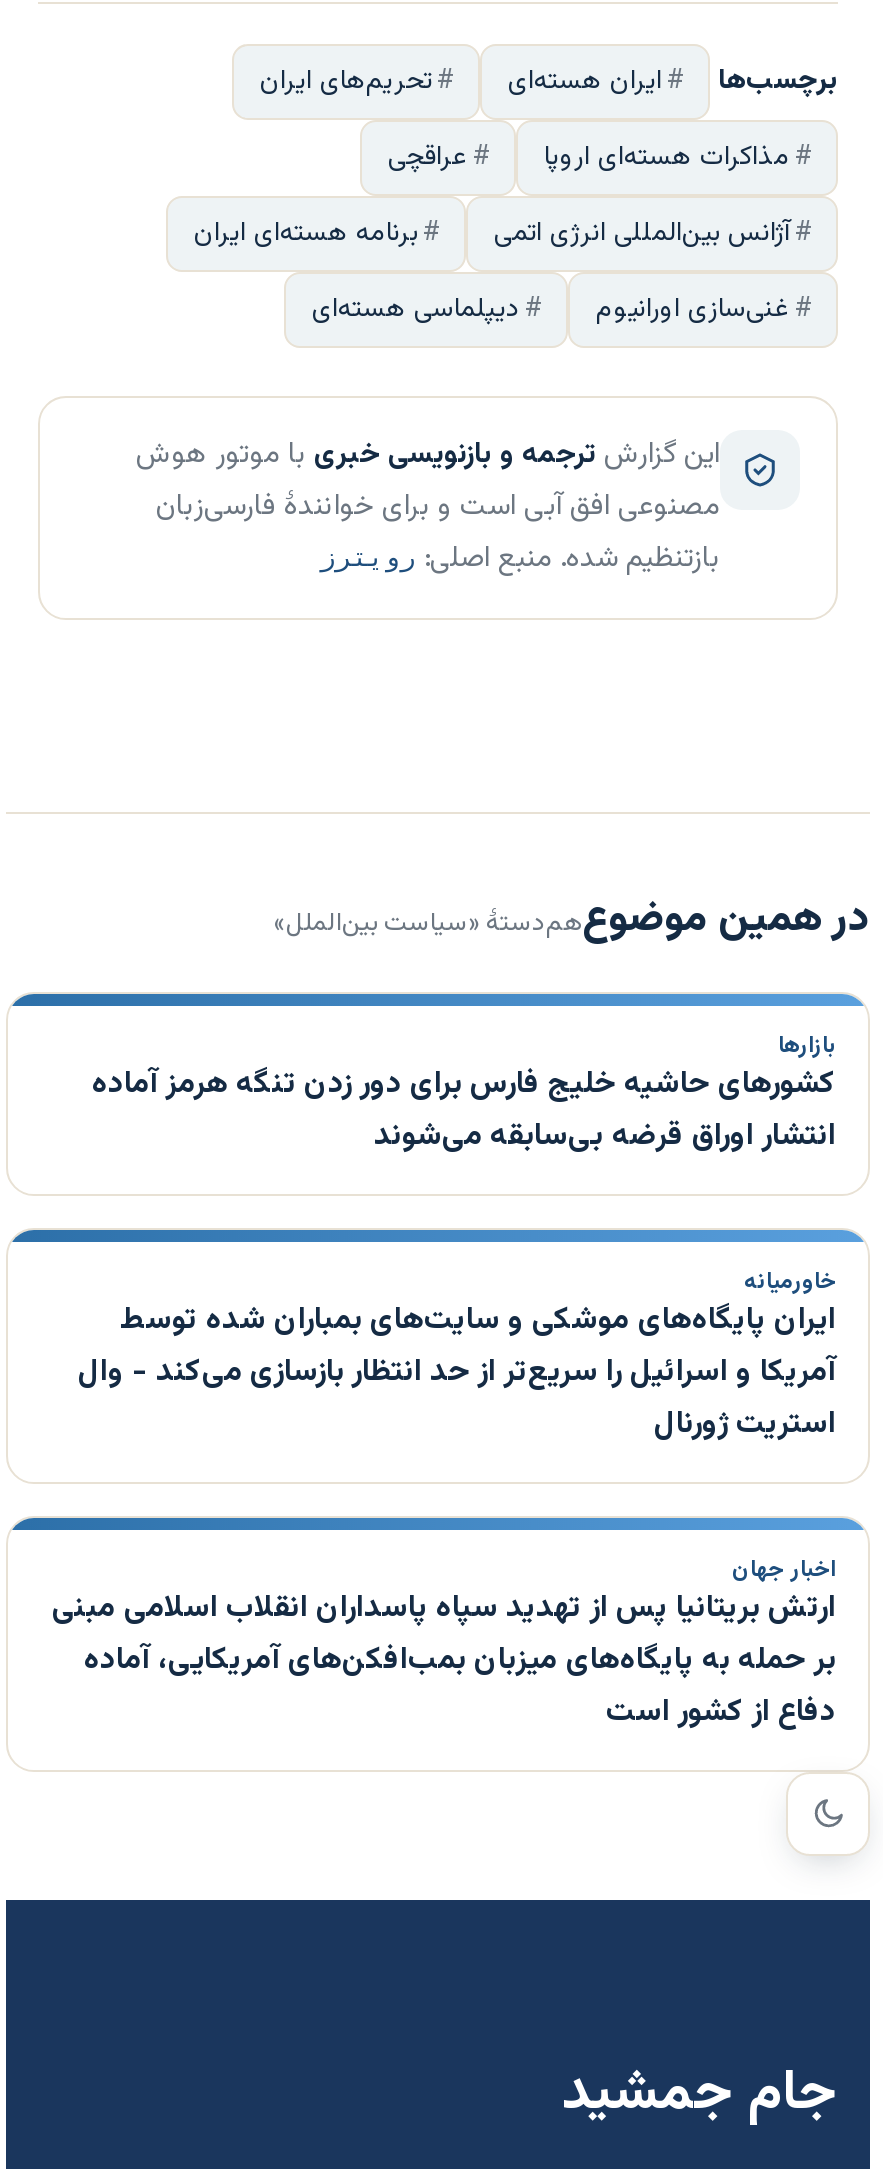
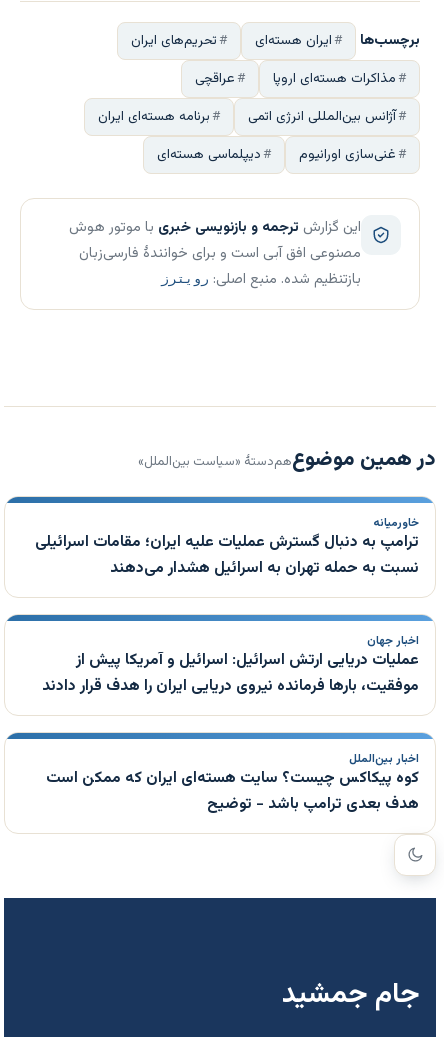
- بازارها
- کشورهای حاشیه خلیج فارس برای دور زدن تنگه هرمز آماده
- انتشار اوراق قرضه بی‌سابقه می‌شوند

moved up: خاورمیانه

- ایران پایگاه‌های موشکی و سایت‌های بمباران شده توسط
- آمریکا و اسرائیل را سریع‌تر از حد انتظار بازسازی می‌کند - وال
- استریت ژورنال
+ ترامپ به دنبال گسترش عملیات علیه ایران؛ مقامات اسرائیلی
+ نسبت به حمله تهران به اسرائیل هشدار می‌دهند

moved up: اخبار جهان

- ارتش بریتانیا پس از تهدید سپاه پاسداران انقلاب اسلامی مبنی
- بر حمله به پایگاه‌های میزبان بمب‌افکن‌های آمریکایی، آماده
- دفاع از کشور است
+ عملیات دریایی ارتش اسرائیل: اسرائیل و آمریکا پیش از
+ موفقیت، بارها فرمانده نیروی دریایی ایران را هدف قرار دادند
+ اخبار بین‌الملل
+ کوه پیکاکس چیست؟ سایت هسته‌ای ایران که ممکن است
+ هدف بعدی ترامپ باشد - توضیح
